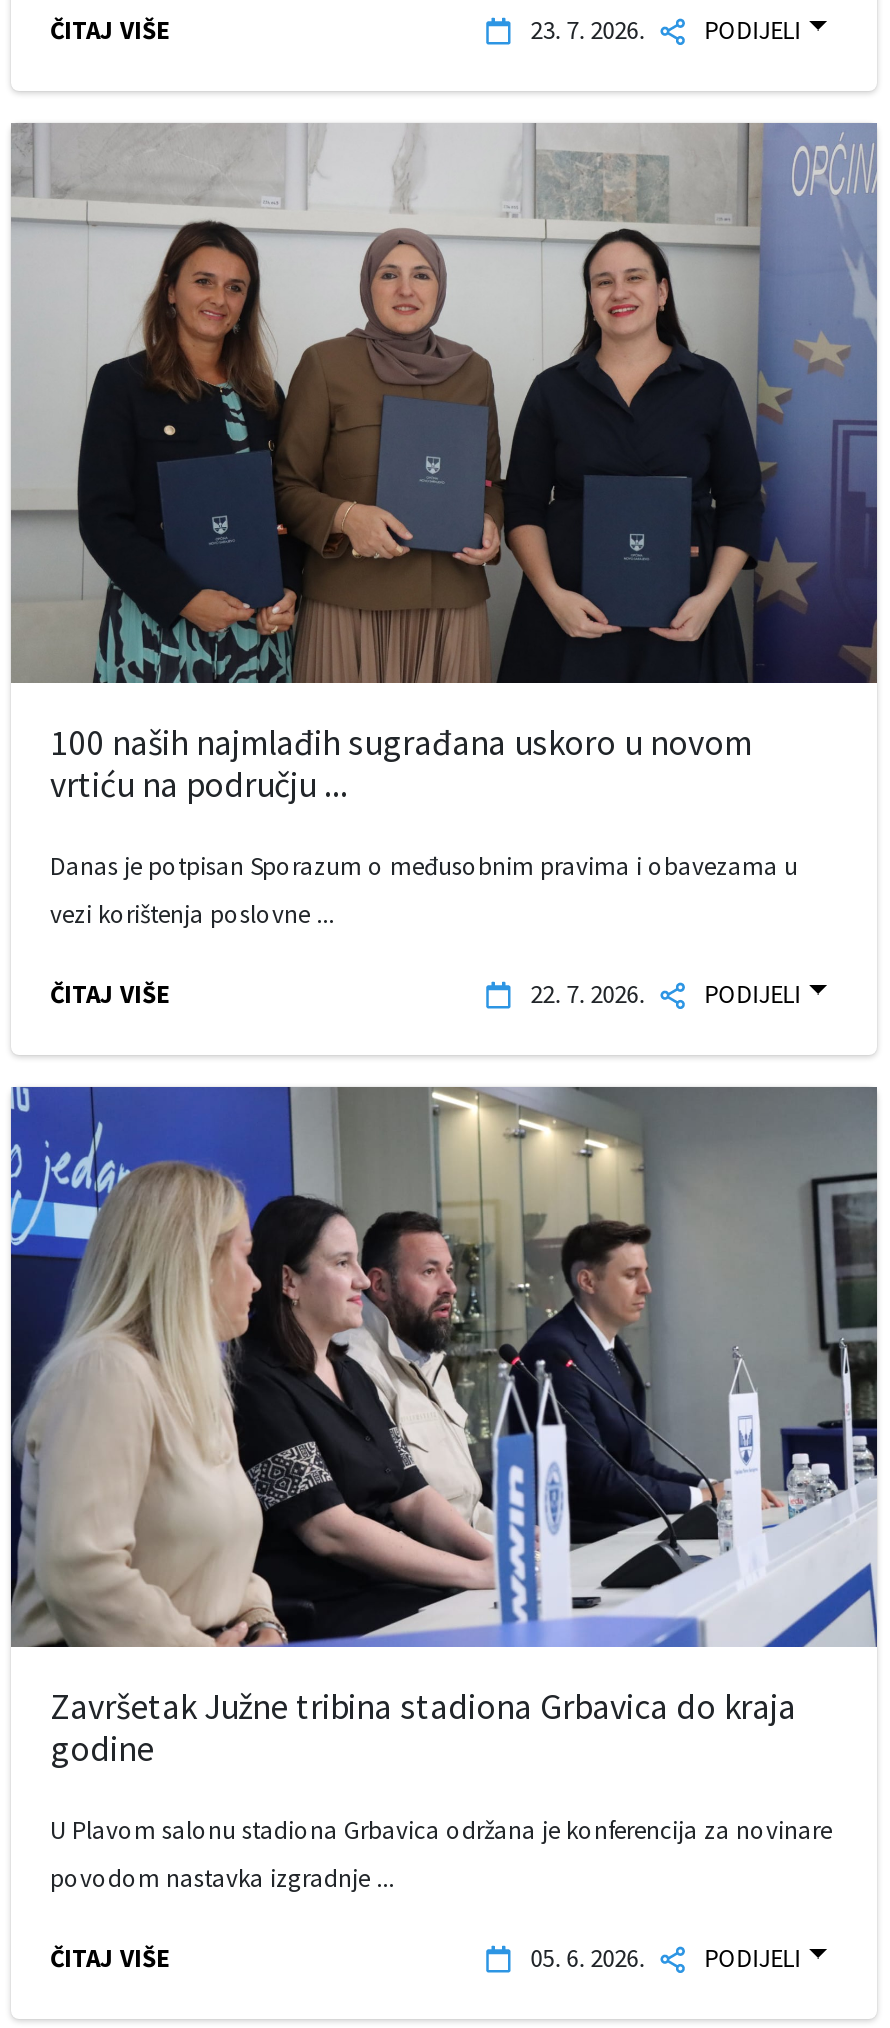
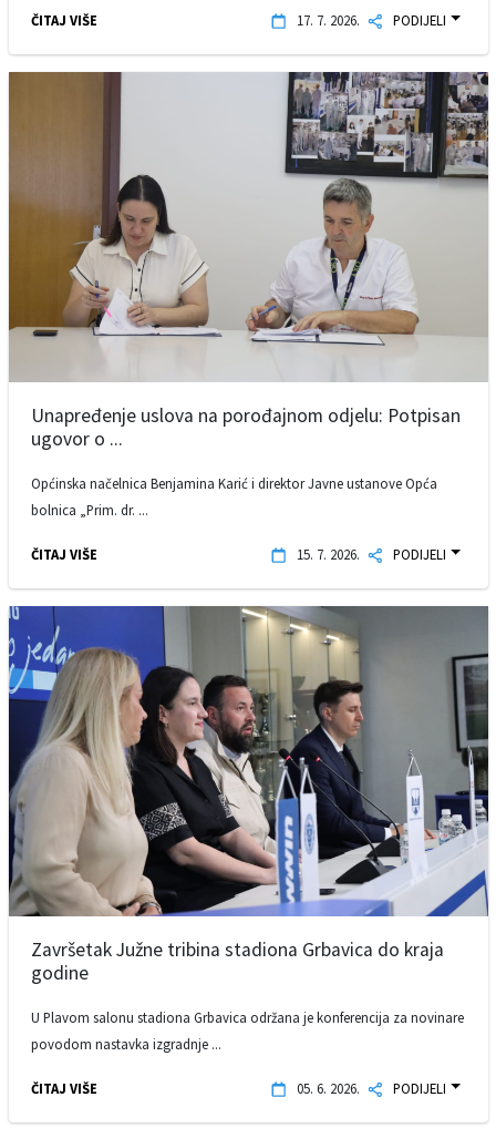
- 23. 7. 2026. PODIJELI
+ 17. 7. 2026. PODIJELI

- [image]
- 100 naših najmlađih sugrađana uskoro u novom
- vrtiću na području ...
+ [image]
+ Unapređenje uslova na porođajnom odjelu: Potpisan
+ ugovor o ...

- Danas je potpisan Sporazum o međusobnim pravima i obavezama u
+ Općinska načelnica Benjamina Karić i direktor Javne ustanove Opća

- vezi korištenja poslovne ...
+ bolnica „Prim. dr. ...

- 22. 7. 2026. PODIJELI
+ 15. 7. 2026. PODIJELI
